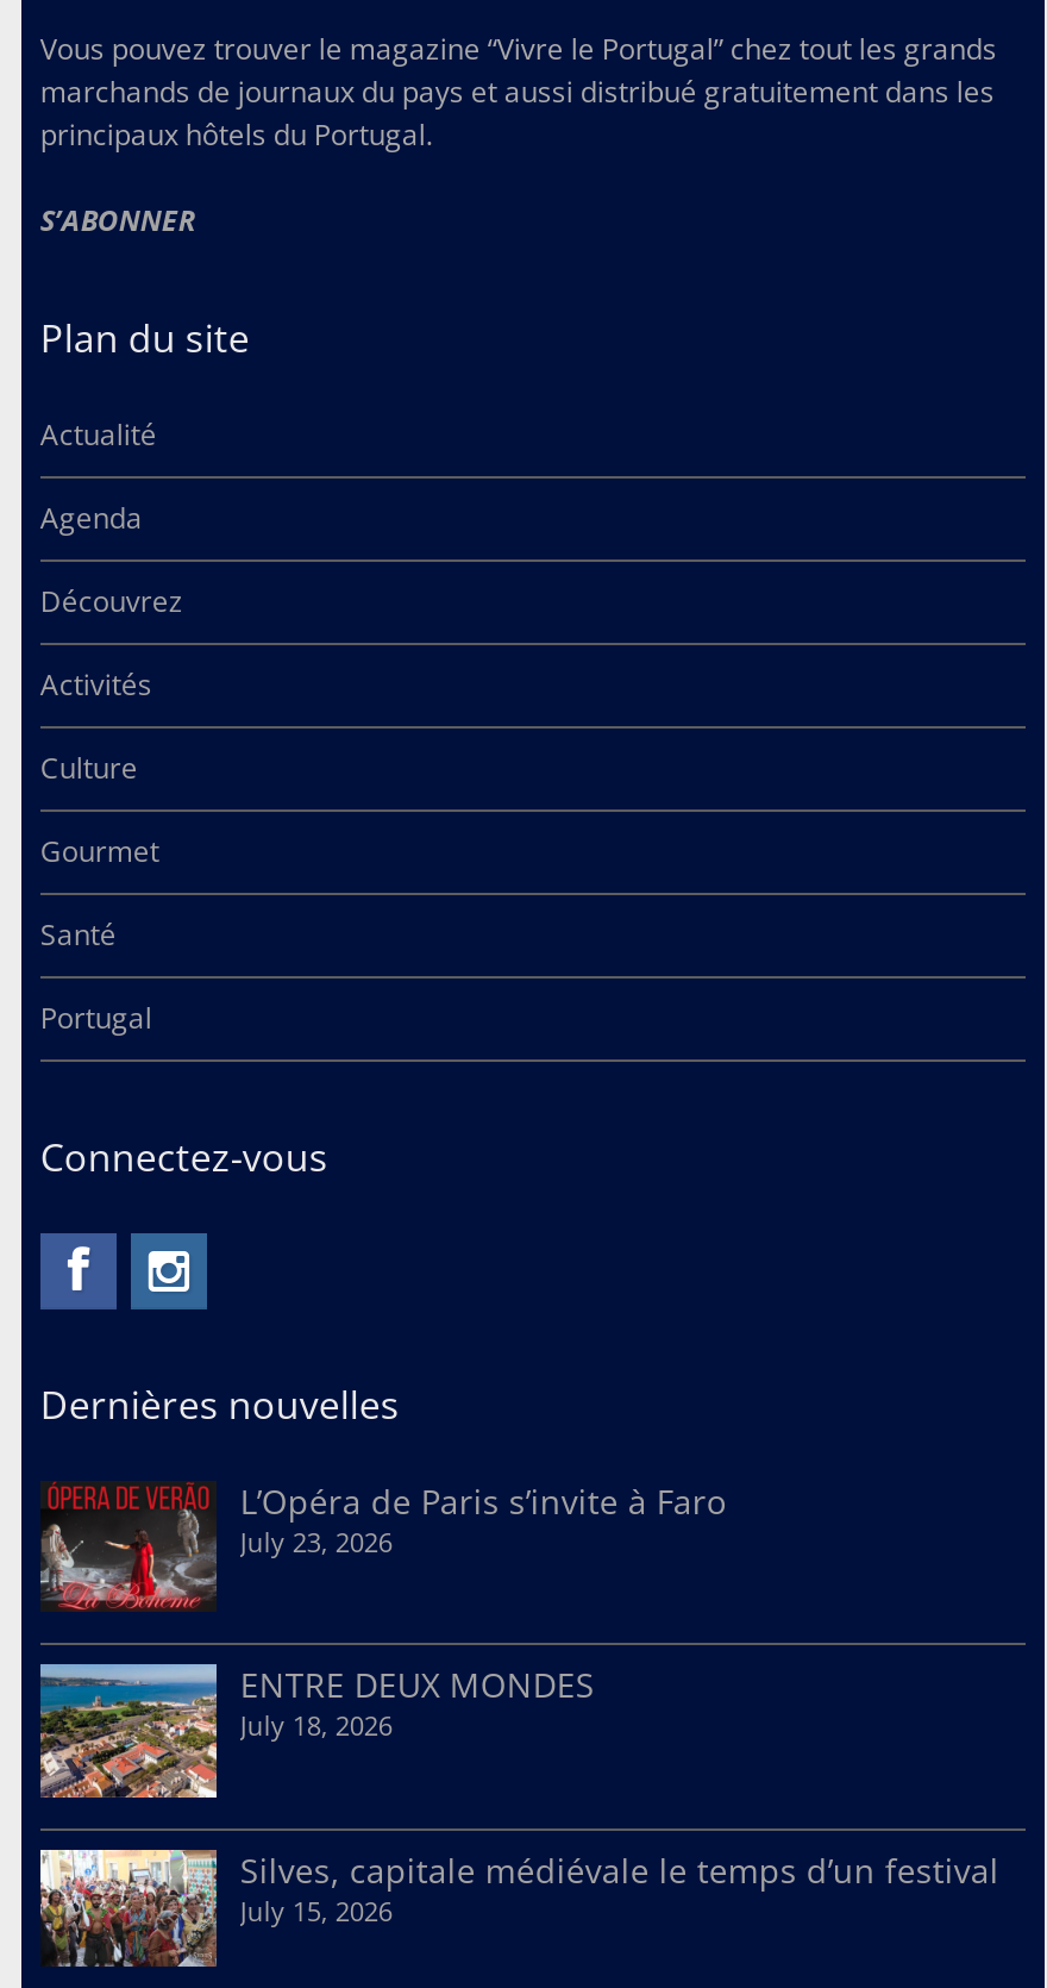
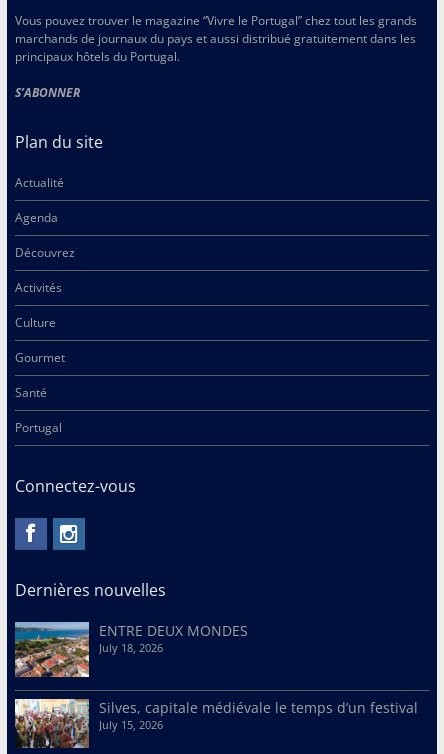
- [image]
- L’Opéra de Paris s’invite à Faro
- July 23, 2026
